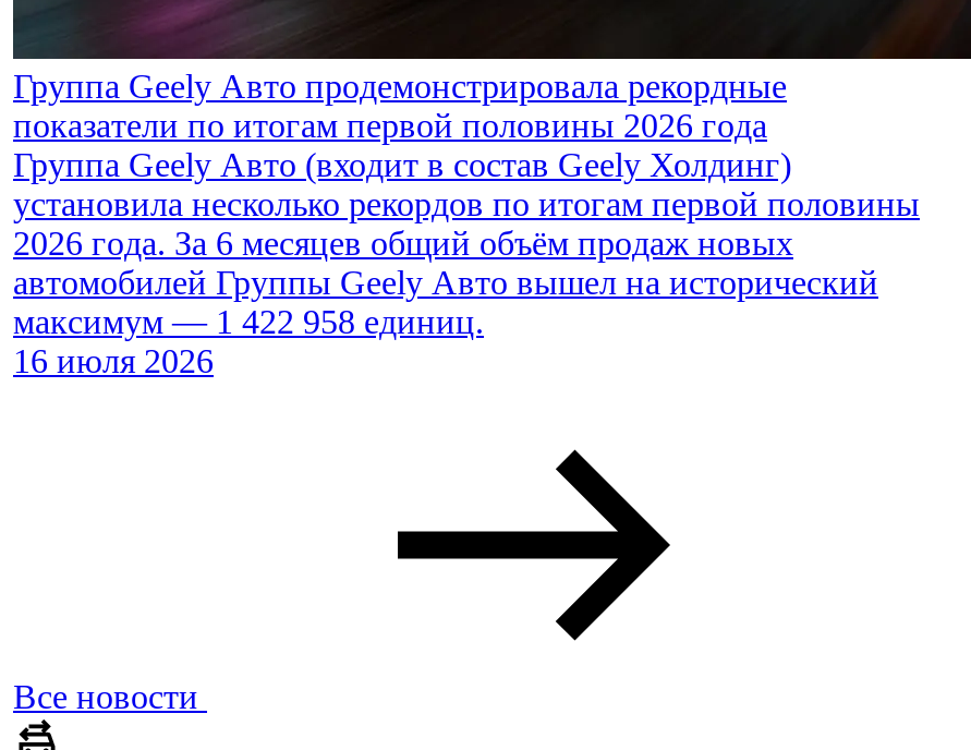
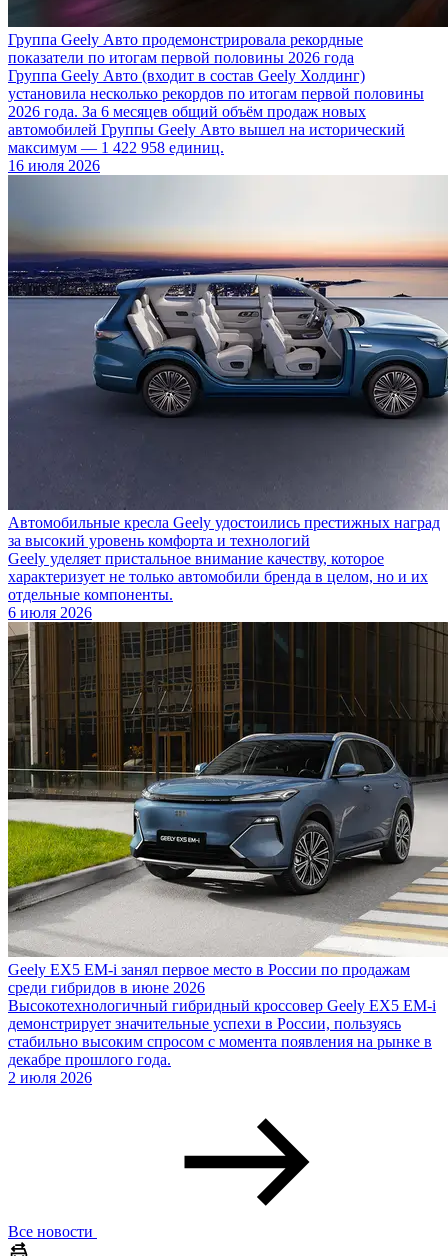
+ [image]
+ Geely EX5 EM-i занял первое место в России по продажам
+ среди гибридов в июне 2026
+ Высокотехнологичный гибридный кроссовер Geely EX5 EM-i
+ демонстрирует значительные успехи в России, пользуясь
+ стабильно высоким спросом с момента появления на рынке в
+ декабре прошлого года.
+ 2 июля 2026

+ [image]
+ Автомобильные кресла Geely удостоились престижных наград
+ за высокий уровень комфорта и технологий
+ Geely уделяет пристальное внимание качеству, которое
+ характеризует не только автомобили бренда в целом, но и их
+ отдельные компоненты.
+ 6 июля 2026
